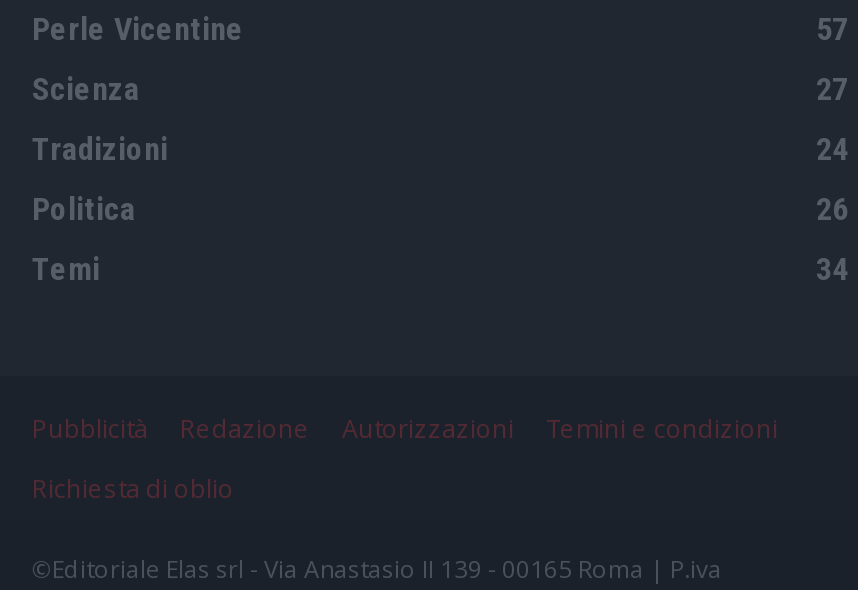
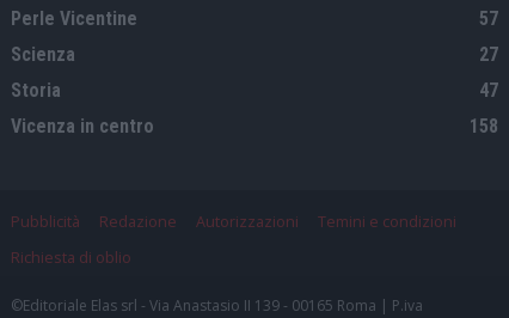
- Tradizioni
- 24
- Politica
- 26
- Temi
- 34
+ Storia
+ 47
+ Vicenza in centro
+ 158
